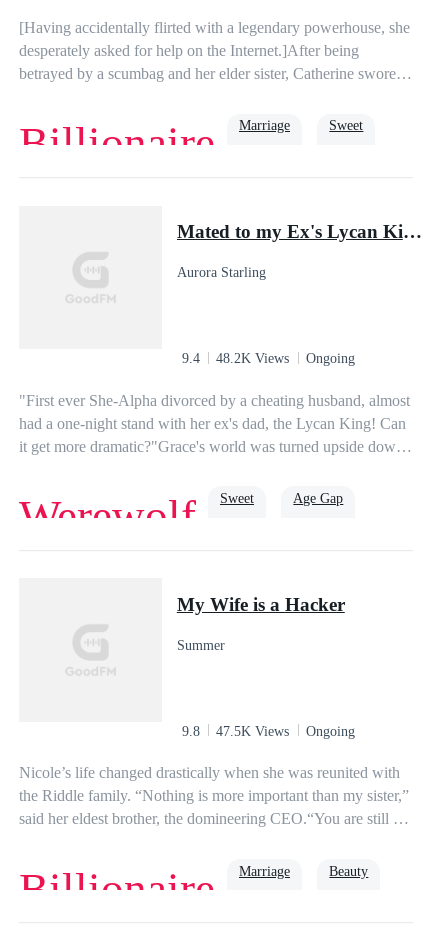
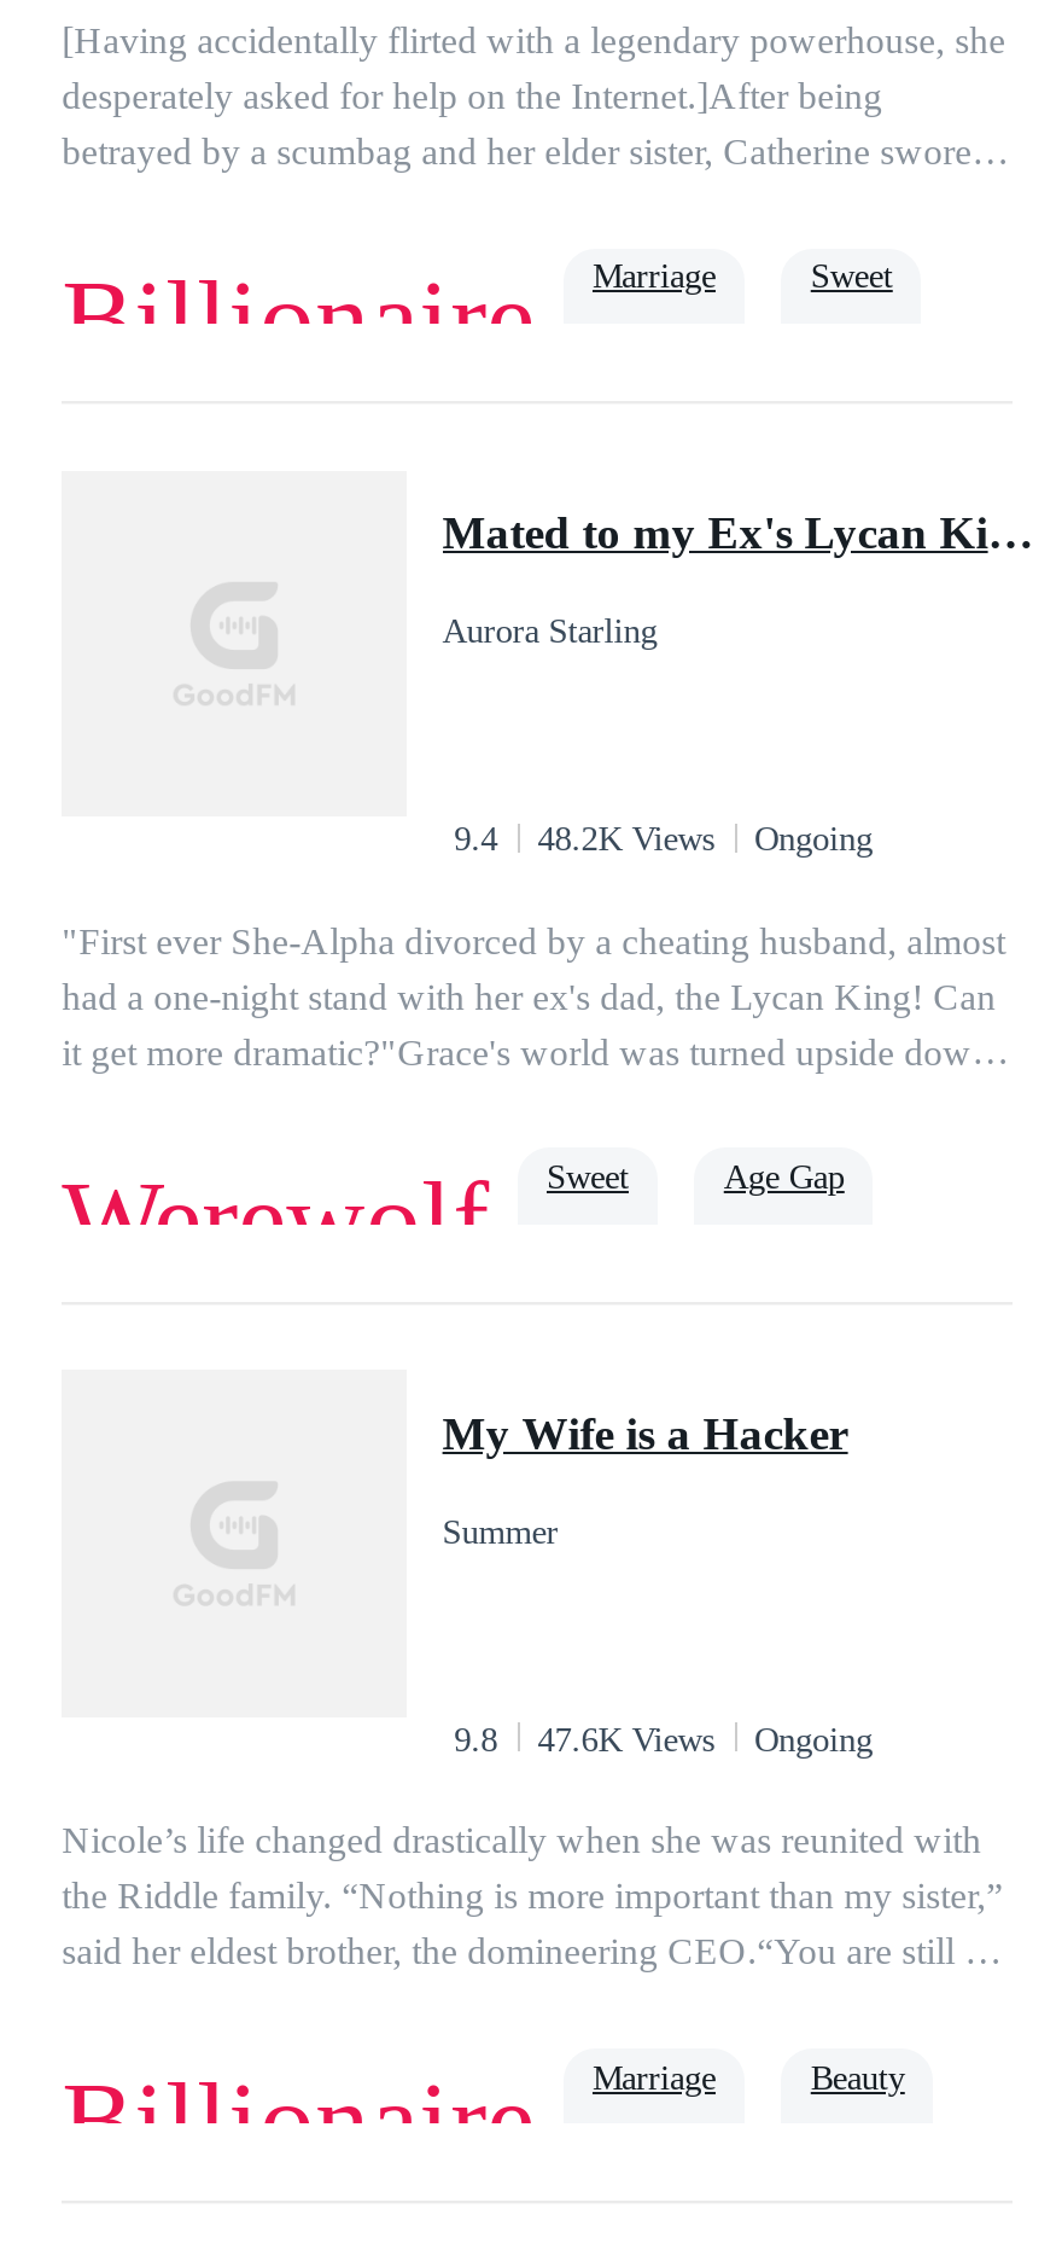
- 9.8 47.5K Views Ongoing
+ 9.8 47.6K Views Ongoing
